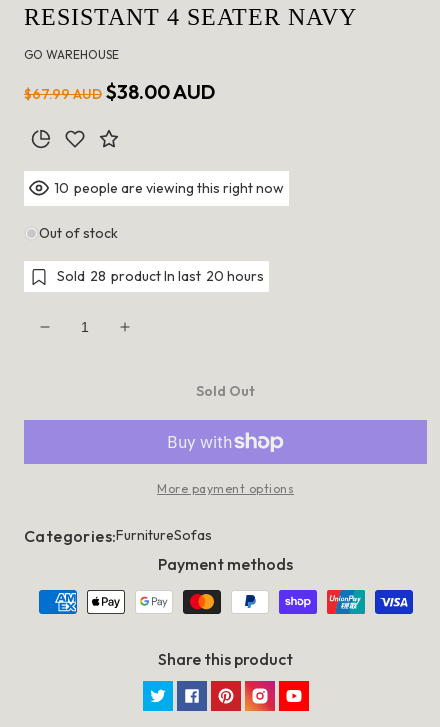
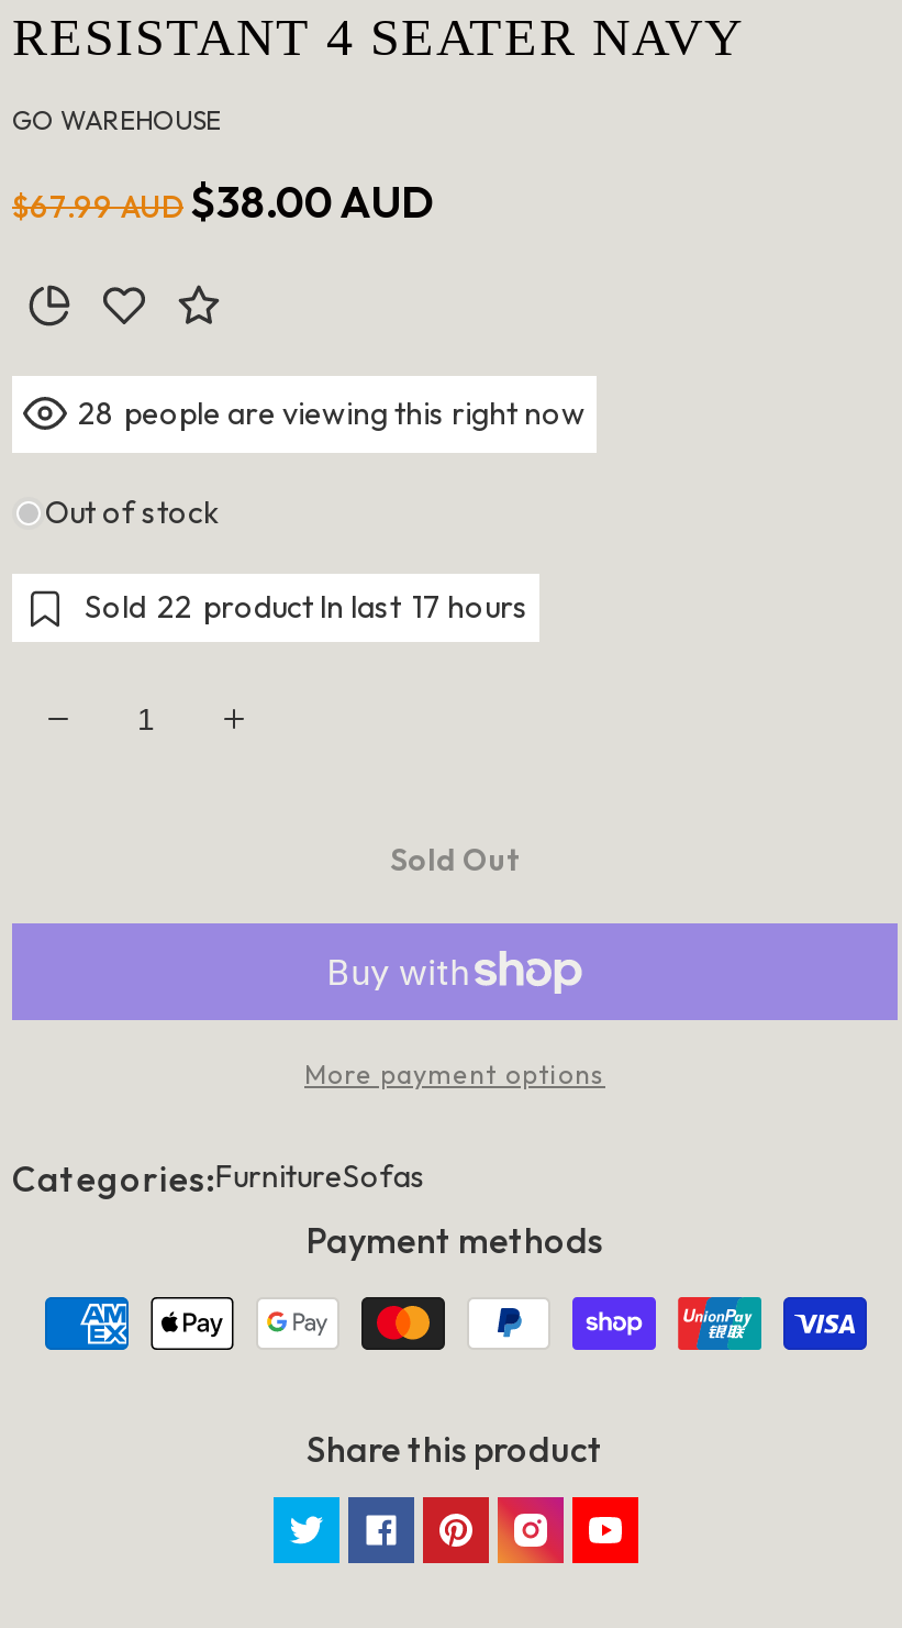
- 10 people are viewing this right now
+ 28 people are viewing this right now

- Sold 28 product In last 20 hours
+ Sold 22 product In last 17 hours
